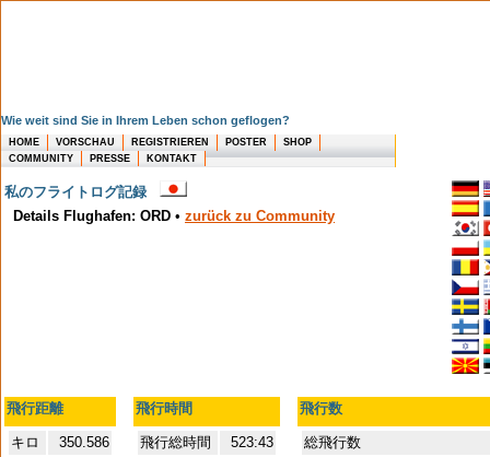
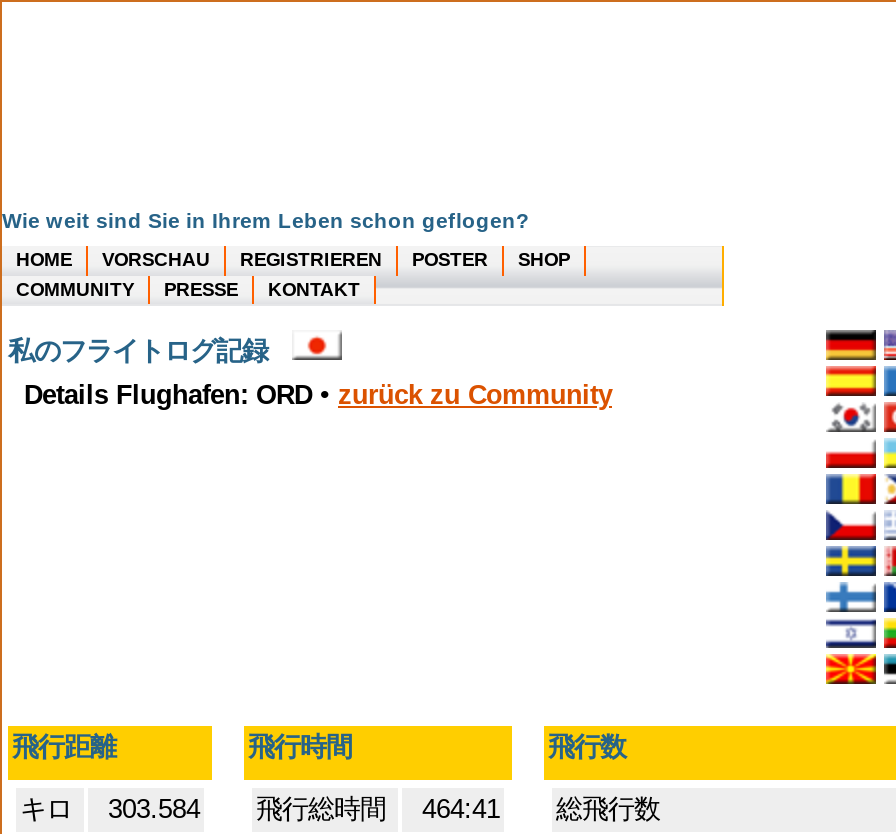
- 350.586
+ 303.584

- 飛行総時間 523:43
+ 飛行総時間 464:41
